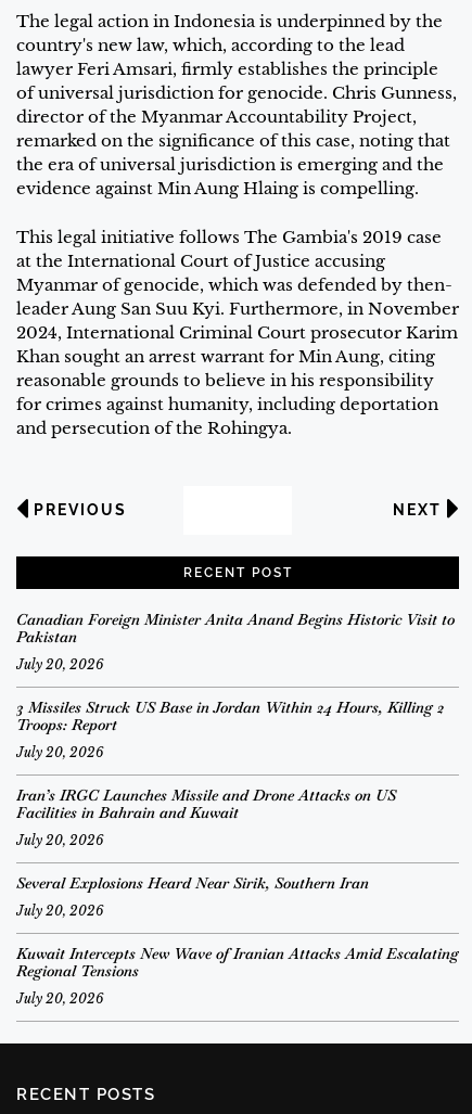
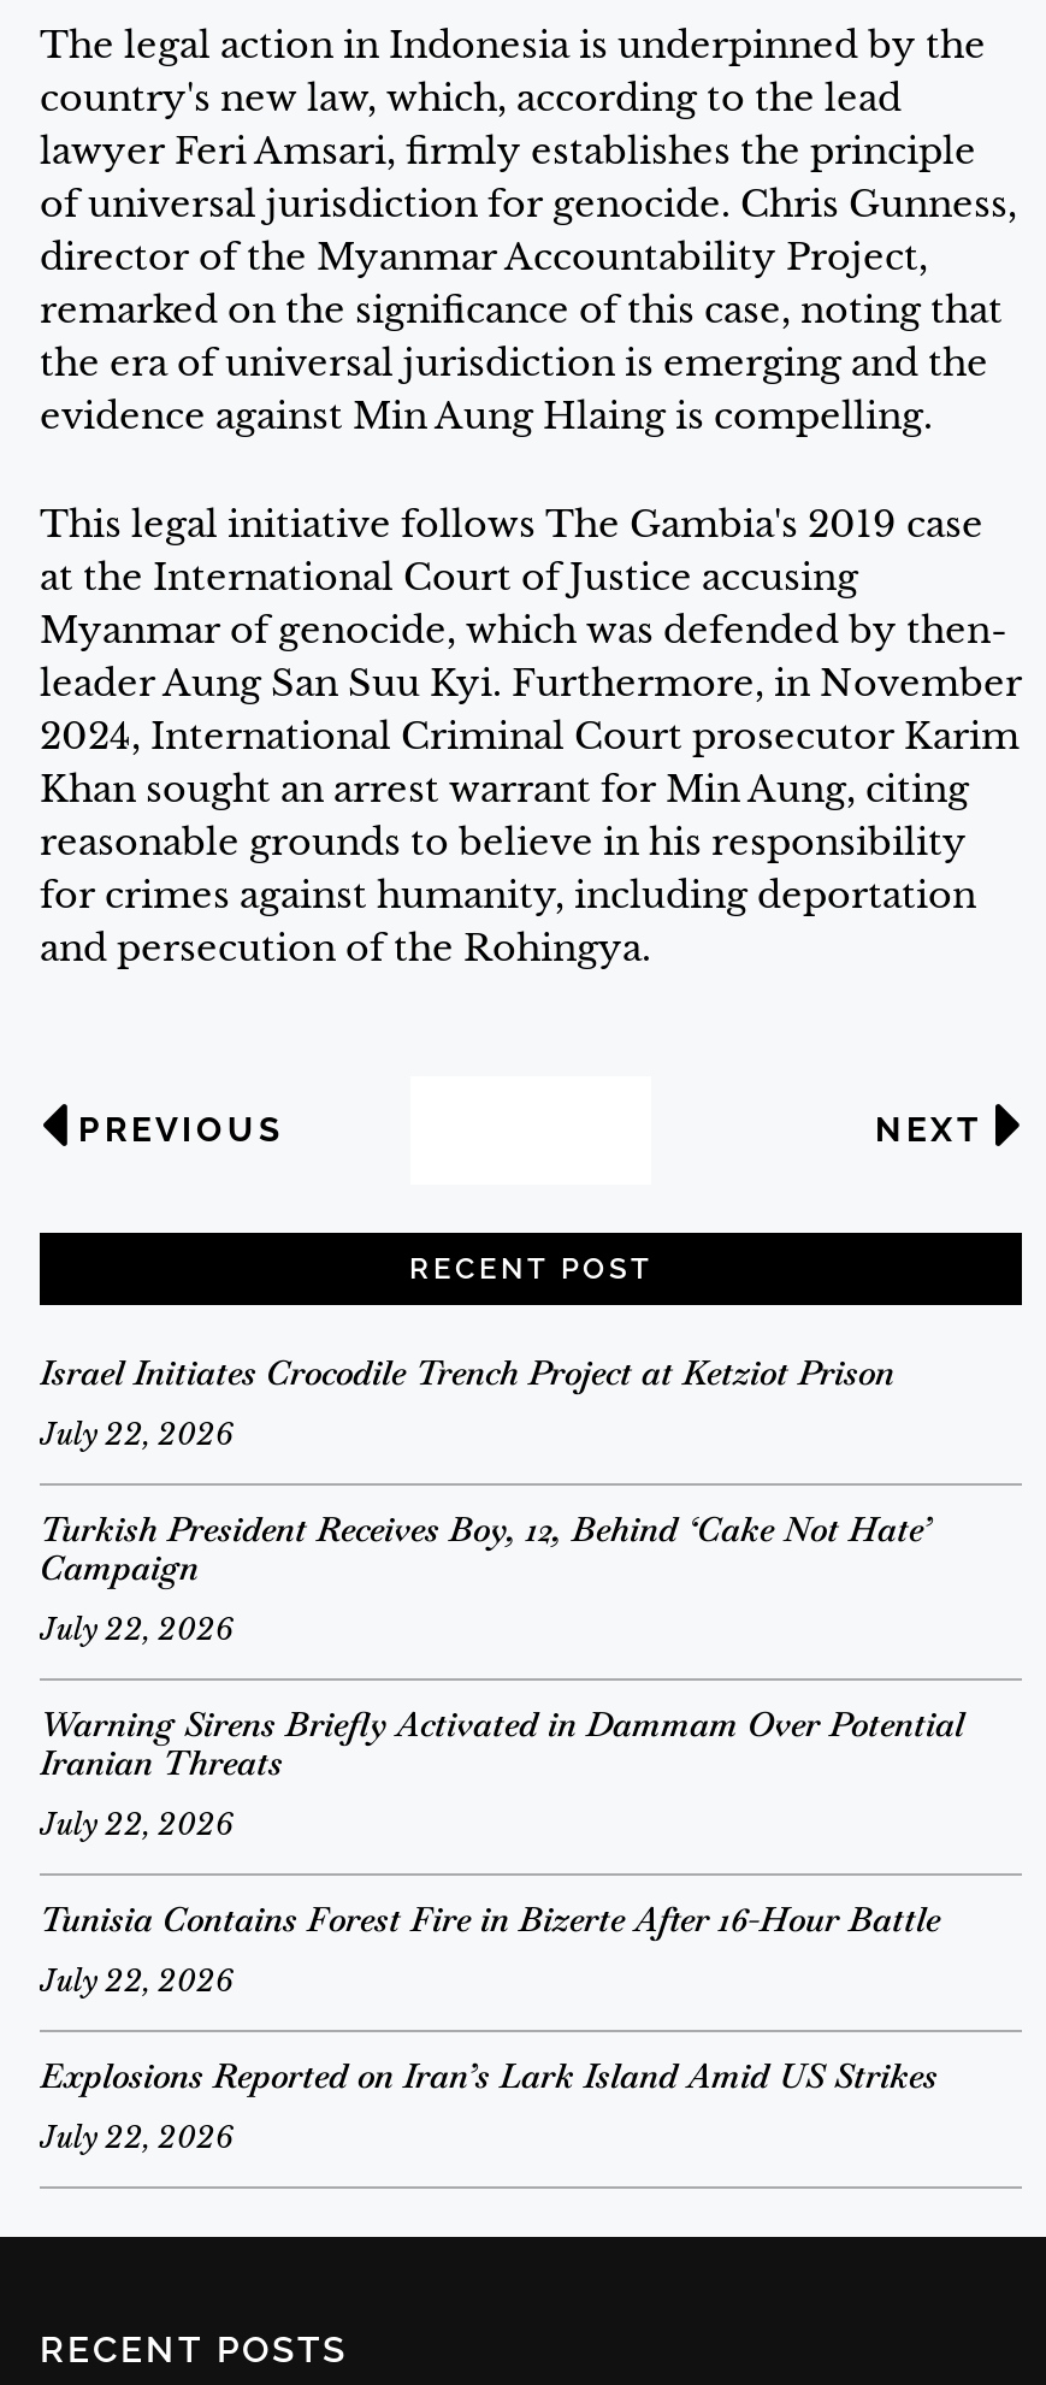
- Canadian Foreign Minister Anita Anand Begins Historic Visit to
- Pakistan
+ Israel Initiates Crocodile Trench Project at Ketziot Prison

- July 20, 2026
+ July 22, 2026

- 3 Missiles Struck US Base in Jordan Within 24 Hours, Killing 2
- Troops: Report
+ Turkish President Receives Boy, 12, Behind ‘Cake Not Hate’
+ Campaign

- July 20, 2026
+ July 22, 2026

- Iran’s IRGC Launches Missile and Drone Attacks on US
- Facilities in Bahrain and Kuwait
+ Warning Sirens Briefly Activated in Dammam Over Potential
+ Iranian Threats

- July 20, 2026
+ July 22, 2026

- Several Explosions Heard Near Sirik, Southern Iran
+ Tunisia Contains Forest Fire in Bizerte After 16-Hour Battle

- July 20, 2026
+ July 22, 2026

- Kuwait Intercepts New Wave of Iranian Attacks Amid Escalating
- Regional Tensions
+ Explosions Reported on Iran’s Lark Island Amid US Strikes

- July 20, 2026
+ July 22, 2026
